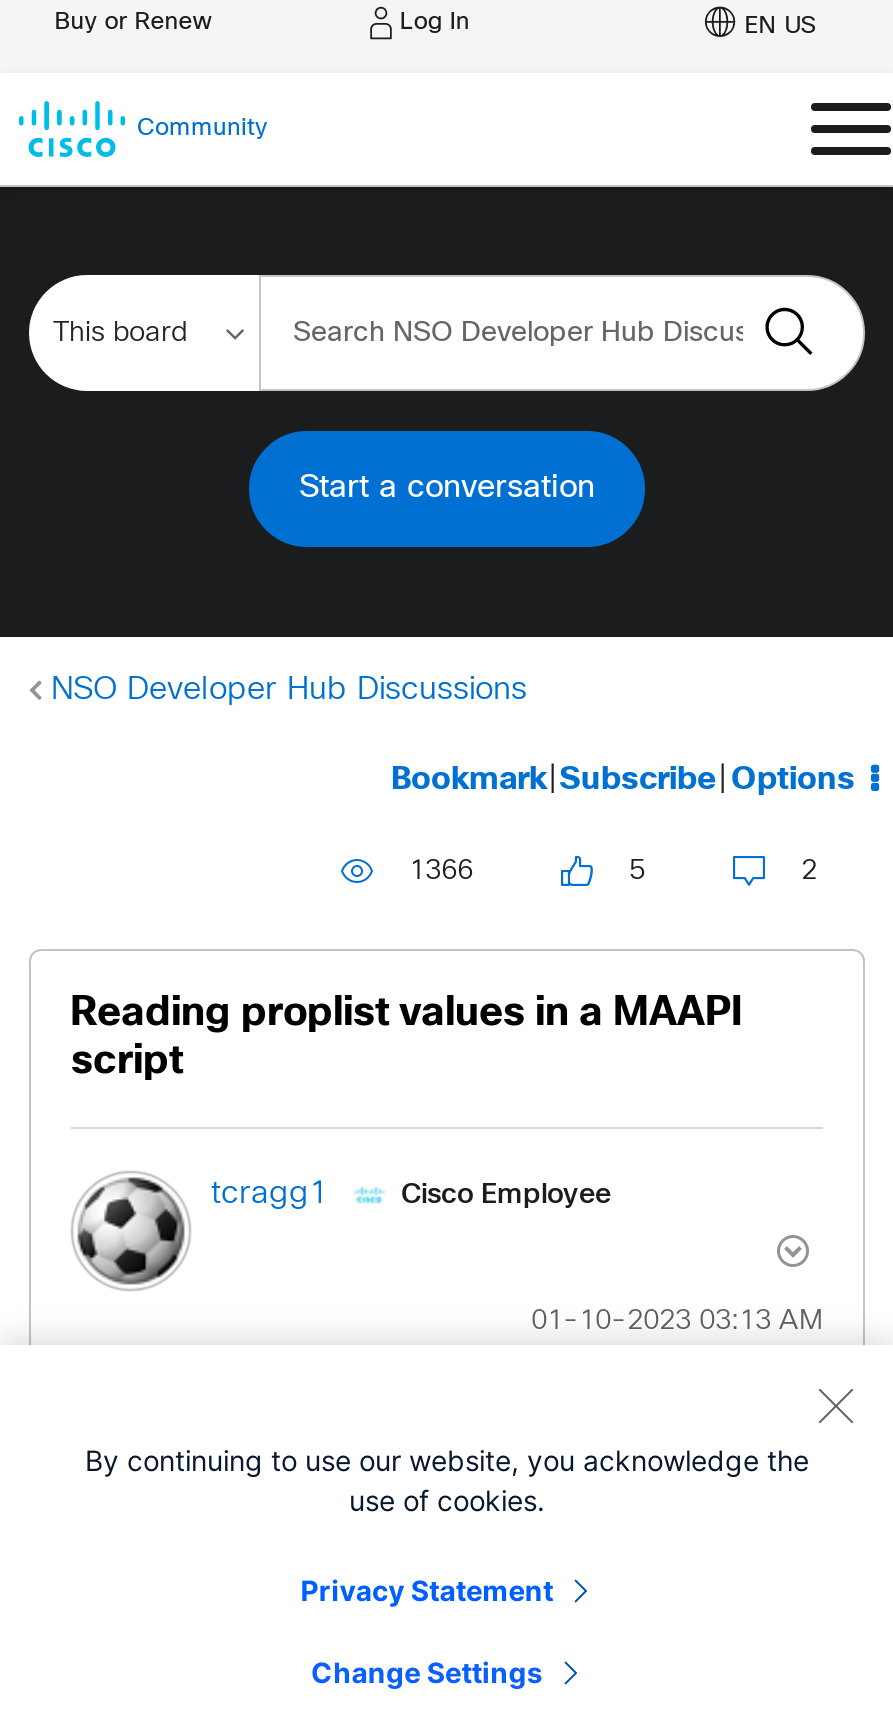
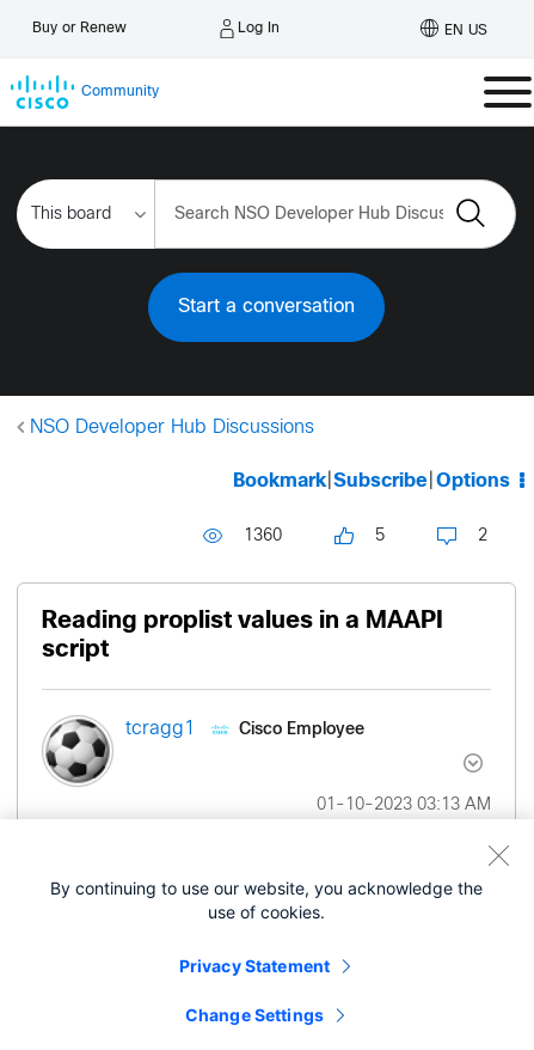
- 1366
+ 1360
